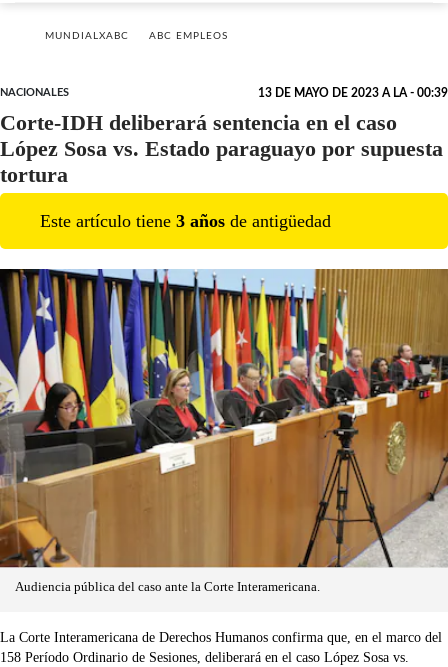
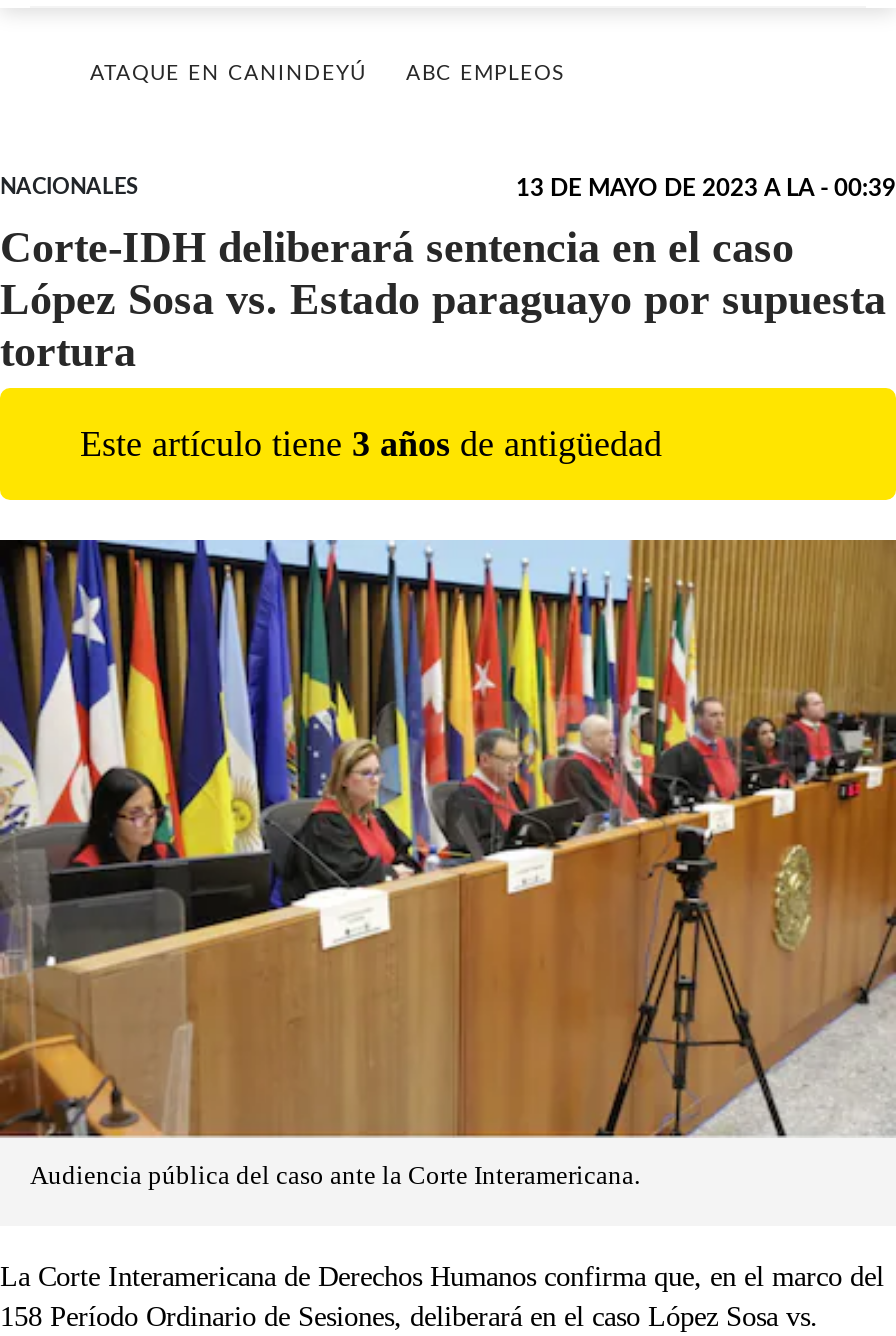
- MUNDIALXABC
+ ATAQUE EN CANINDEYÚ
